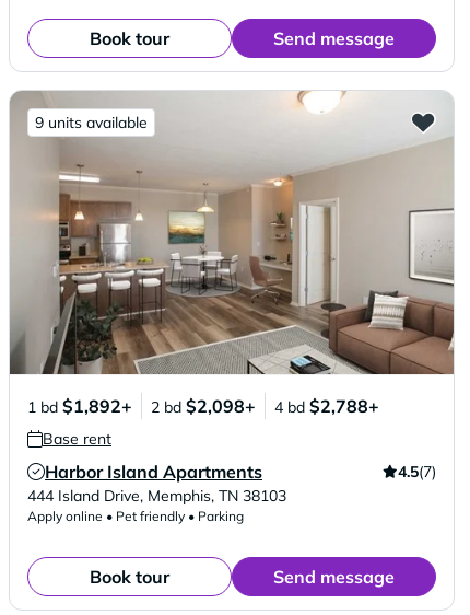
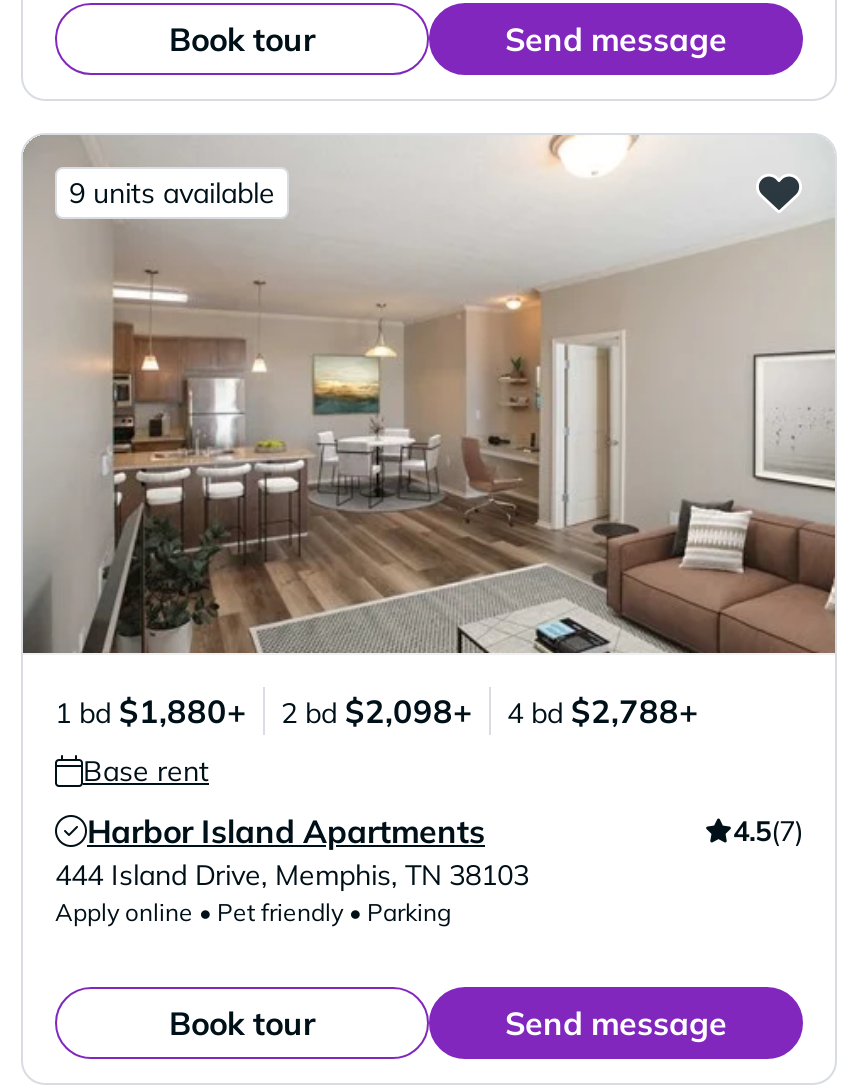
- 1 bd $1,892+ 2 bd $2,098+ 4 bd $2,788+
+ 1 bd $1,880+ 2 bd $2,098+ 4 bd $2,788+
